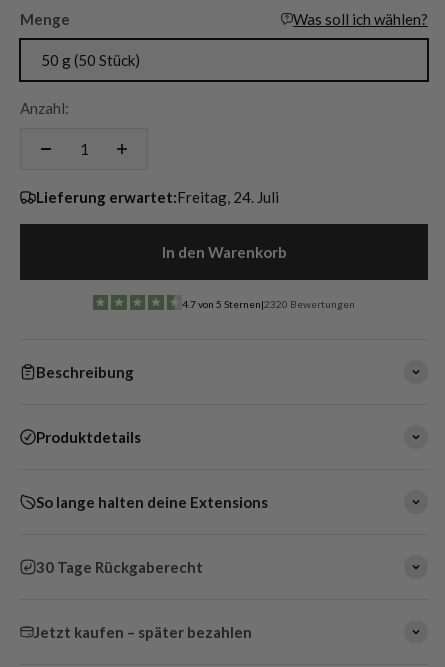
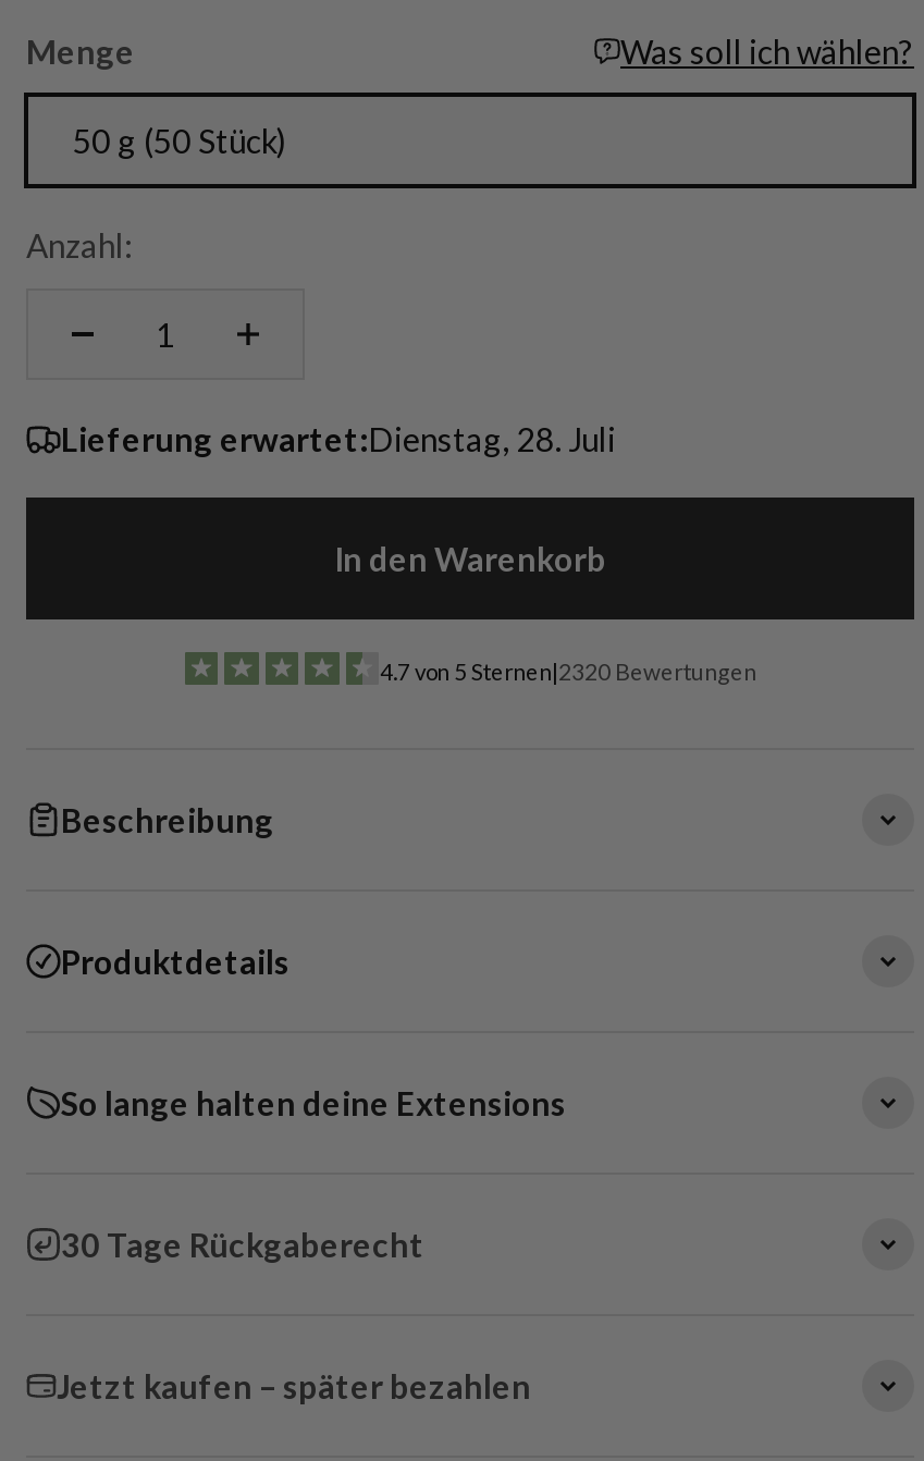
- Lieferung erwartet:Freitag, 24. Juli
+ Lieferung erwartet:Dienstag, 28. Juli
